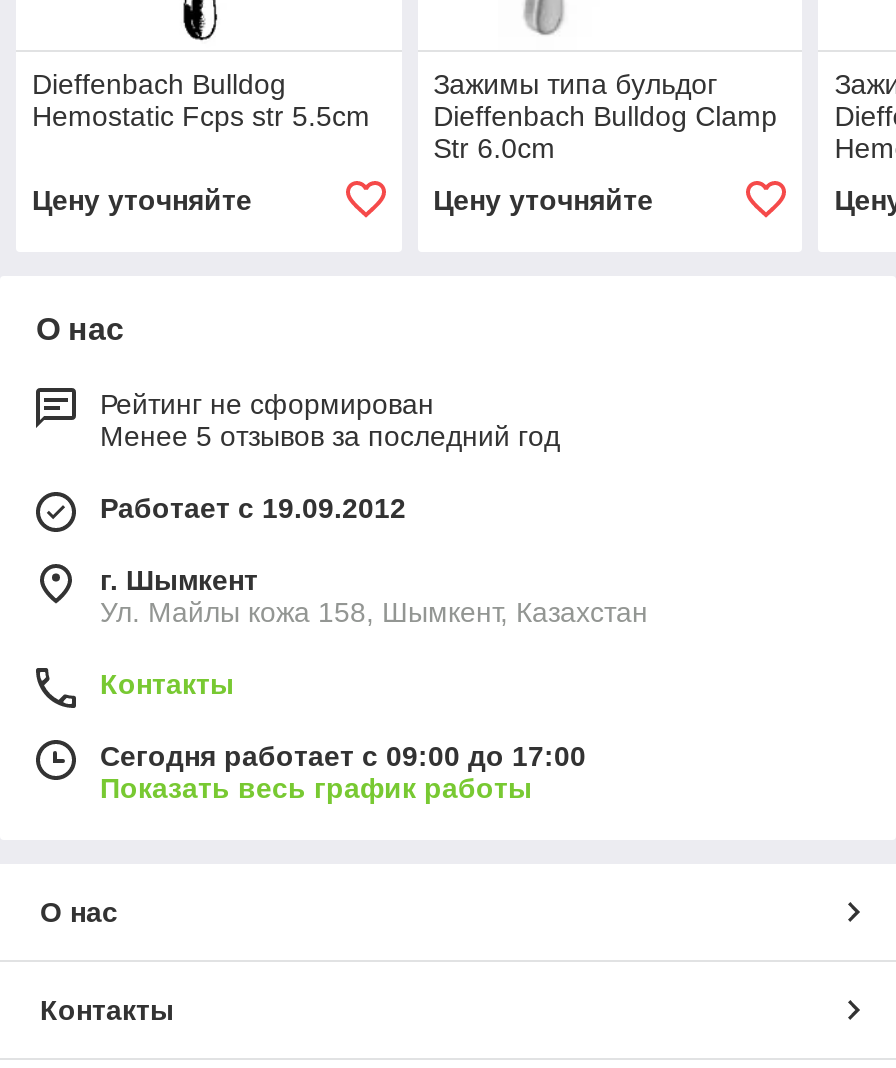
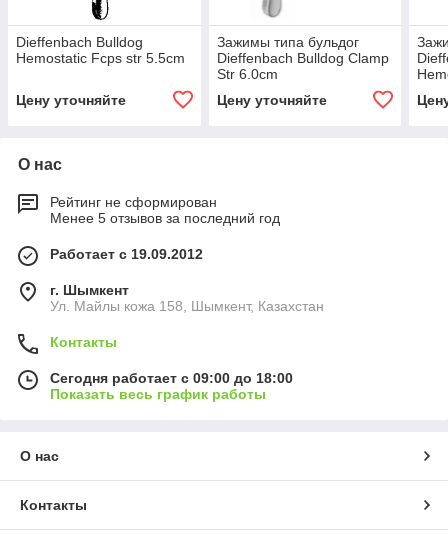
- Сегодня работает с 09:00 до 17:00
+ Сегодня работает с 09:00 до 18:00
